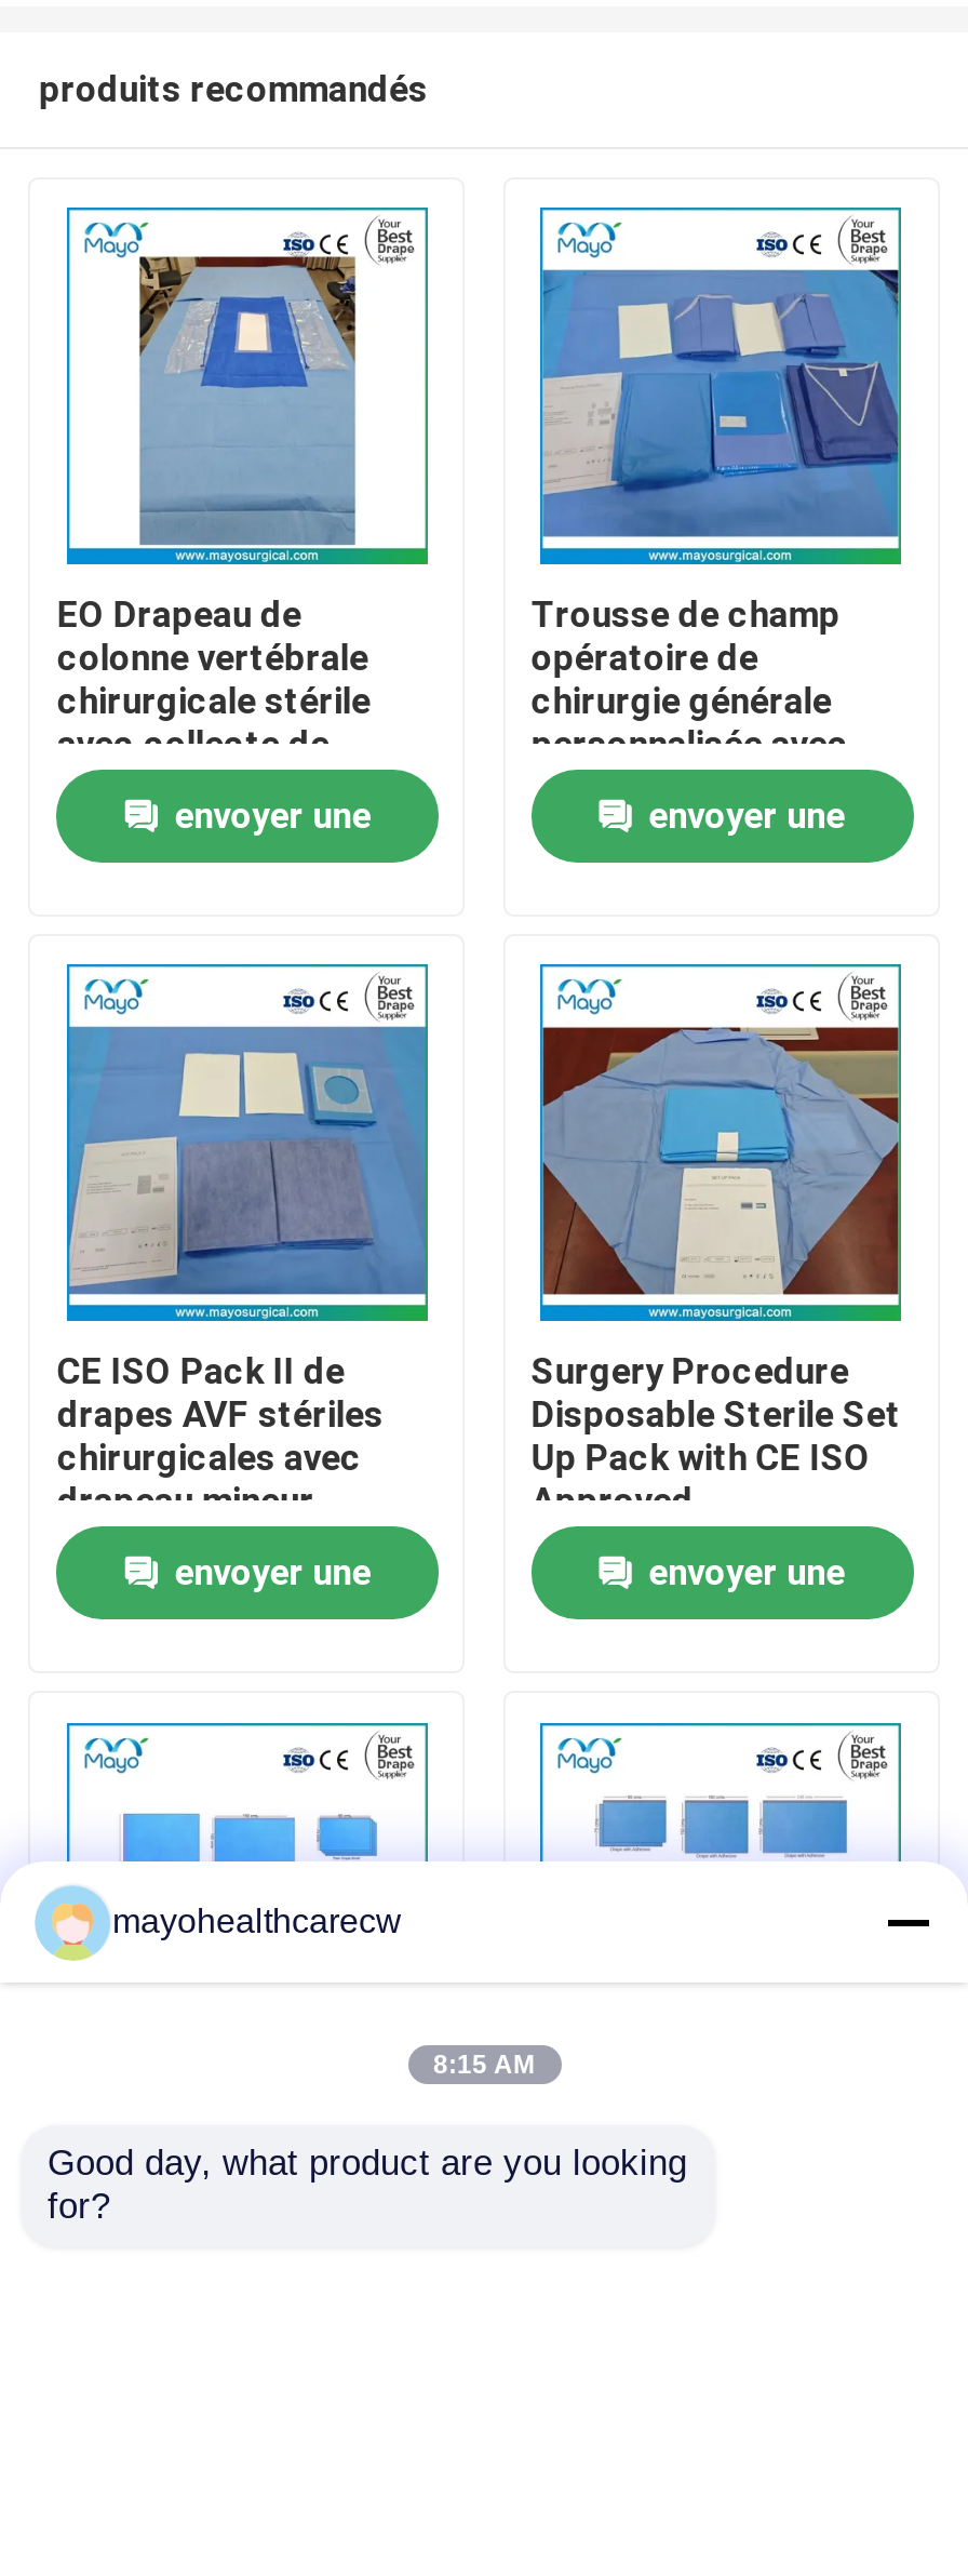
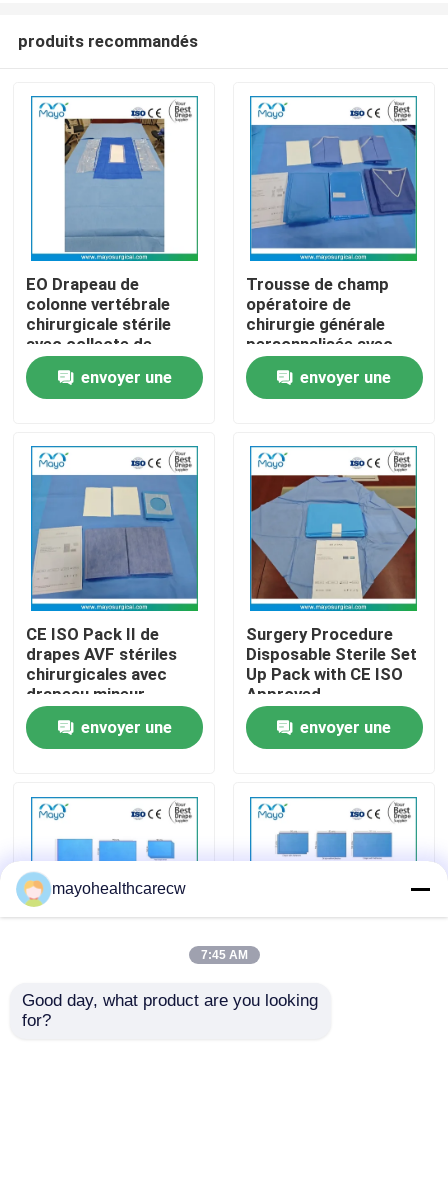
- 8:15 AM
+ 7:45 AM
